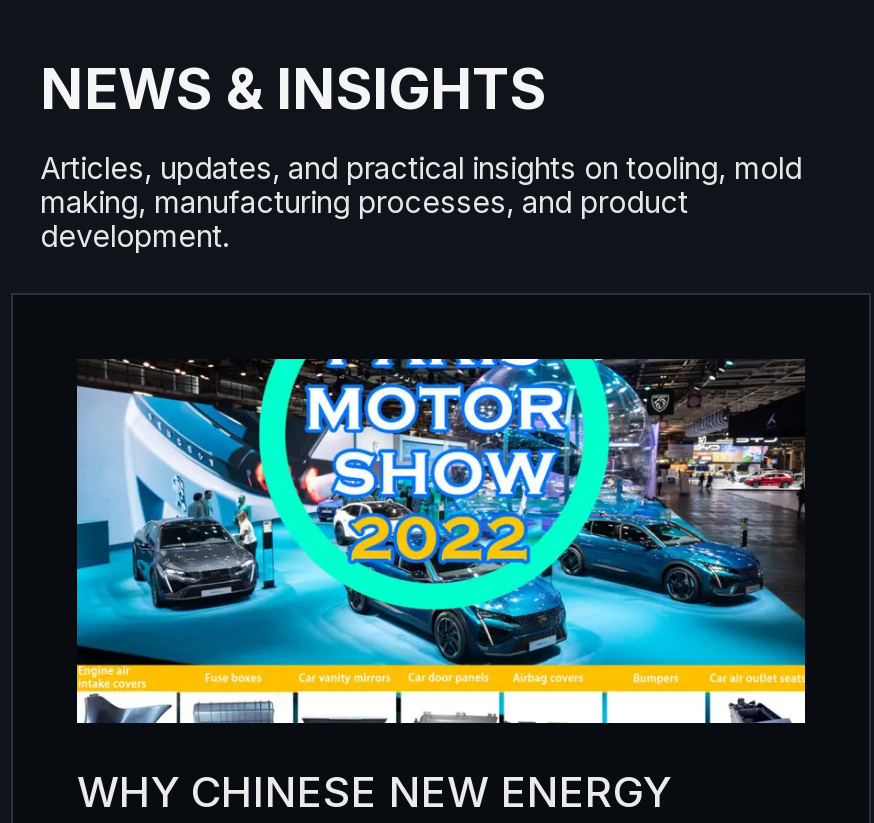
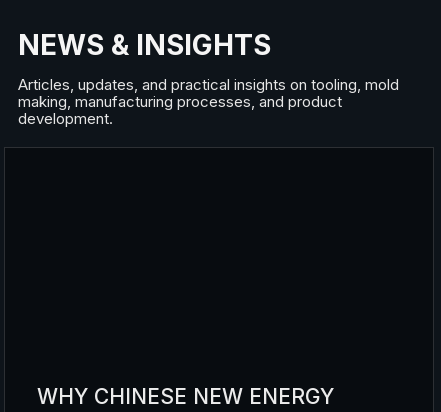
- [image]
